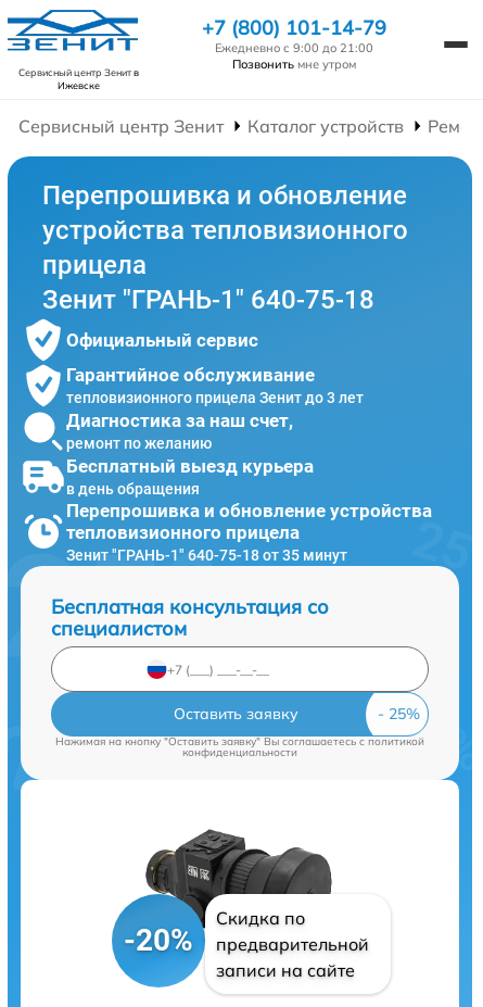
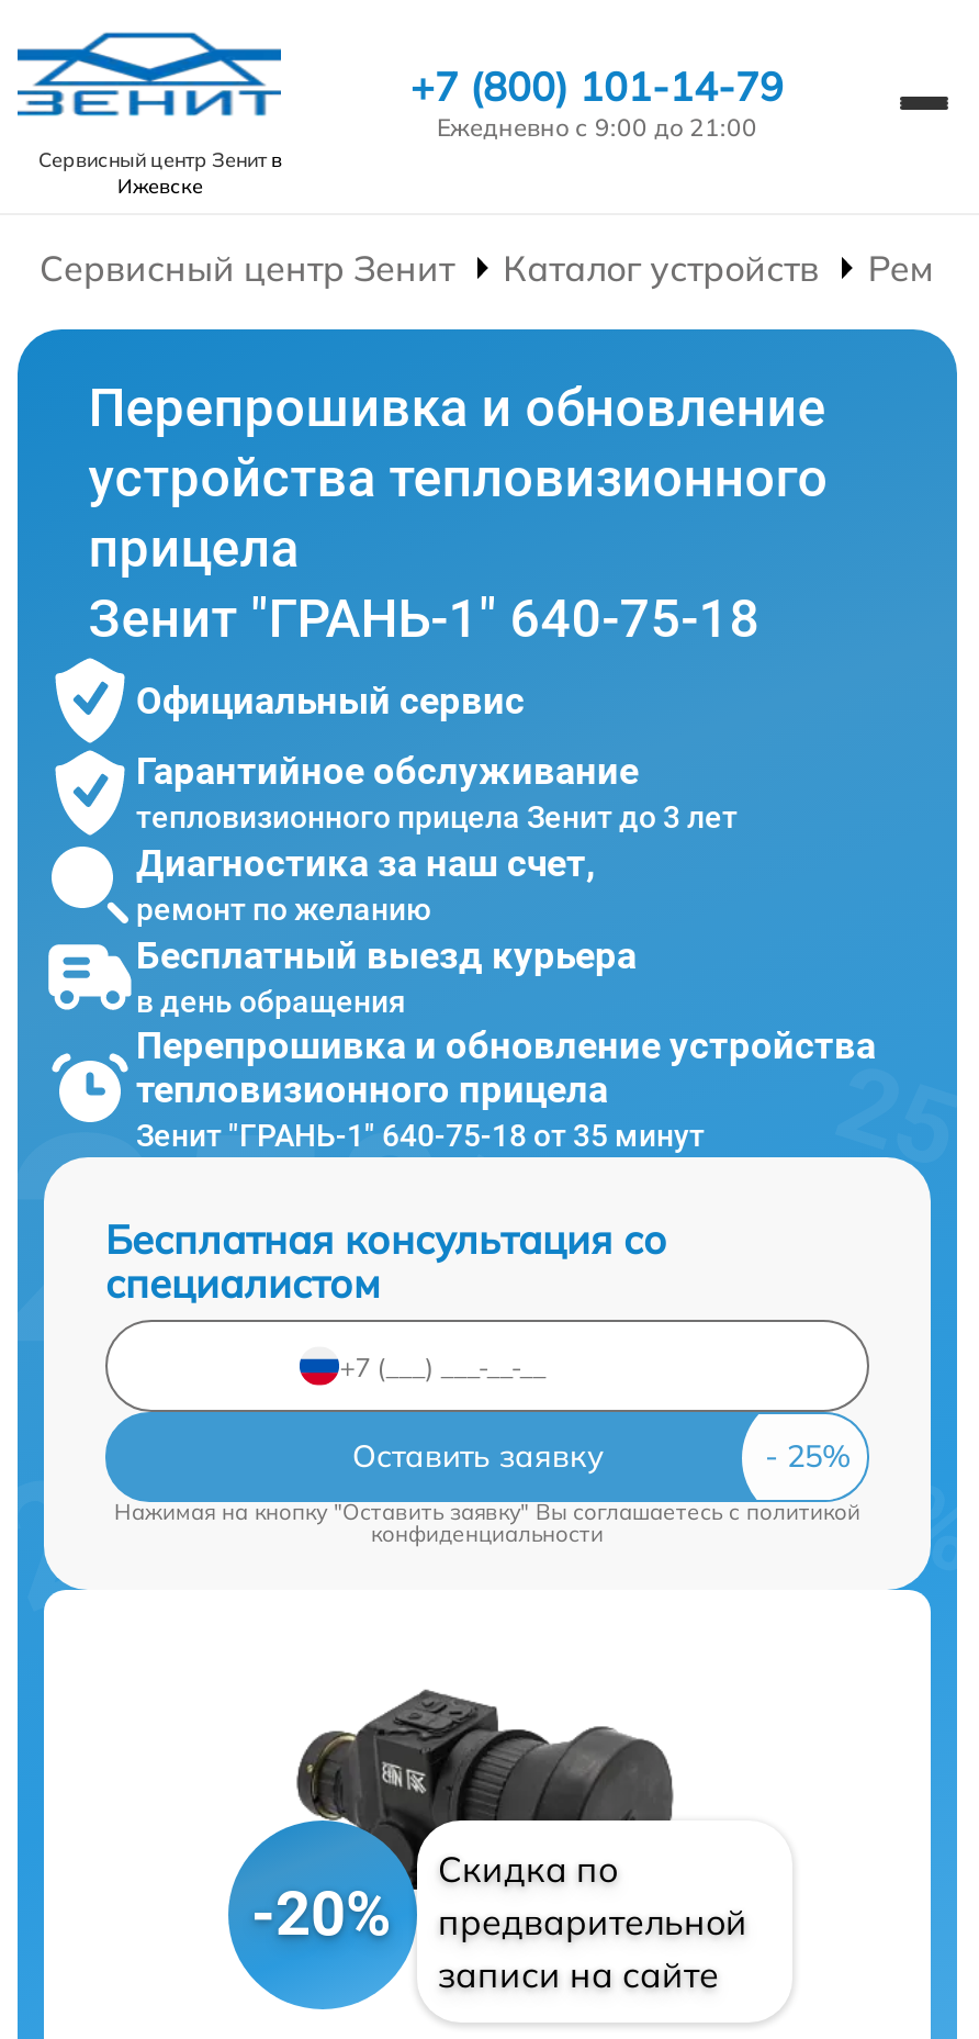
- Позвонить мне утром
